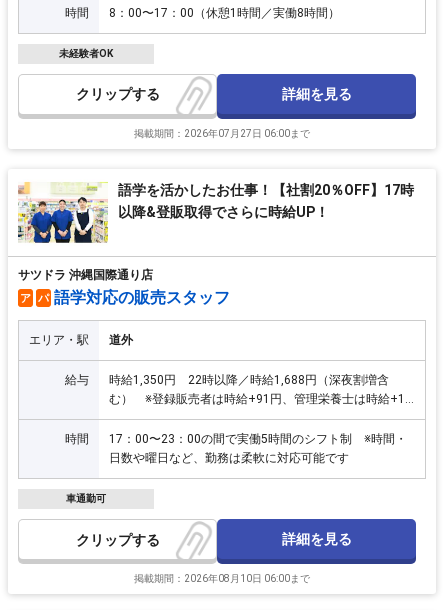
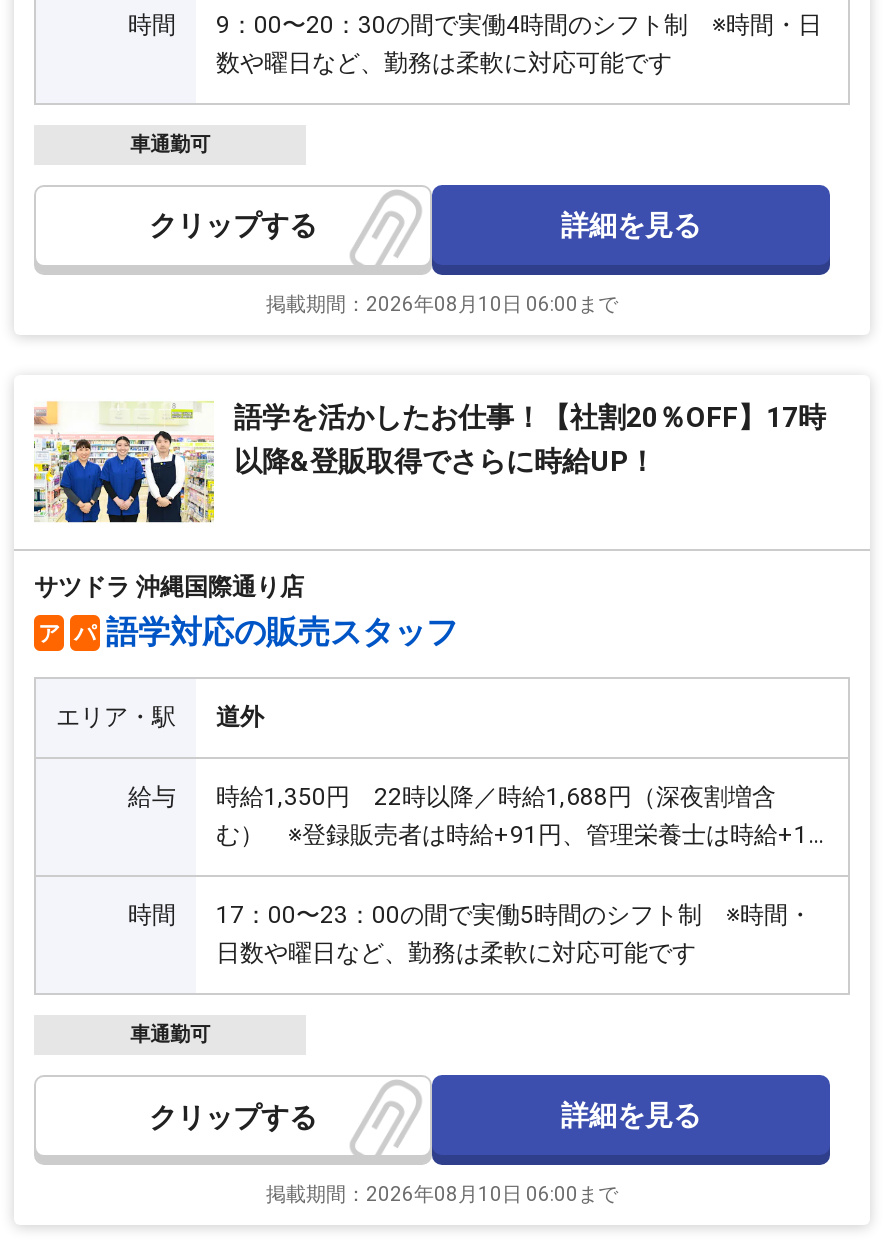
- 8：00〜17：00（休憩1時間／実働8時間）
+ 9：00〜20：30の間で実働4時間のシフト制 ※時間・日
+ 数や曜日など、勤務は柔軟に対応可能です

- 未経験者OK
+ 車通勤可

- 掲載期間：2026年07月27日 06:00まで
+ 掲載期間：2026年08月10日 06:00まで
